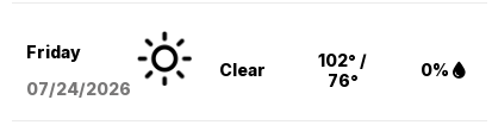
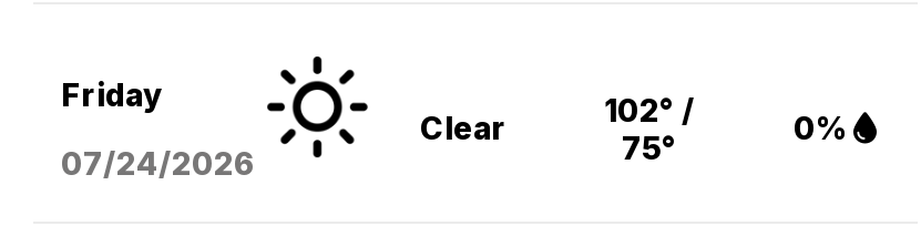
- 76°
+ 75°
